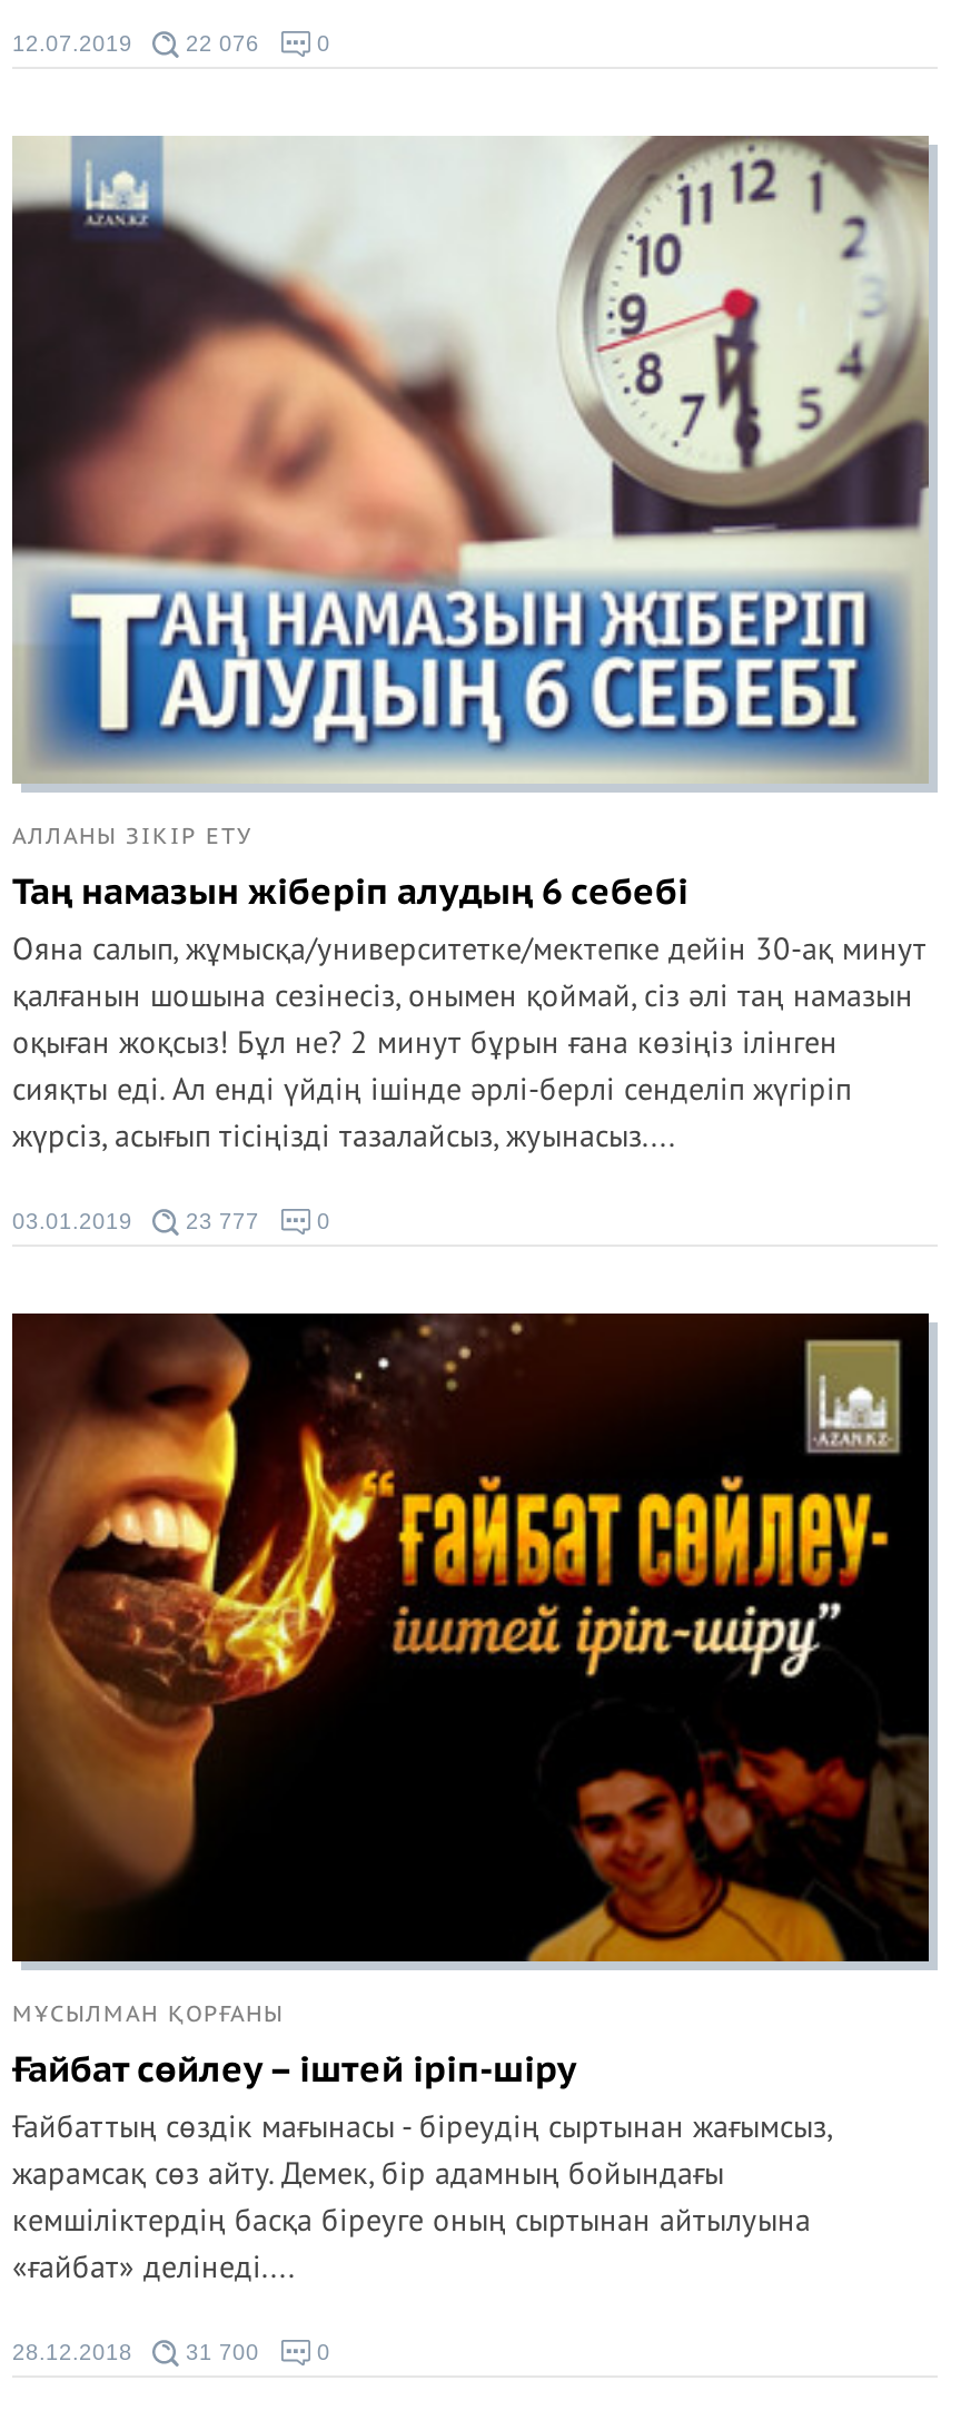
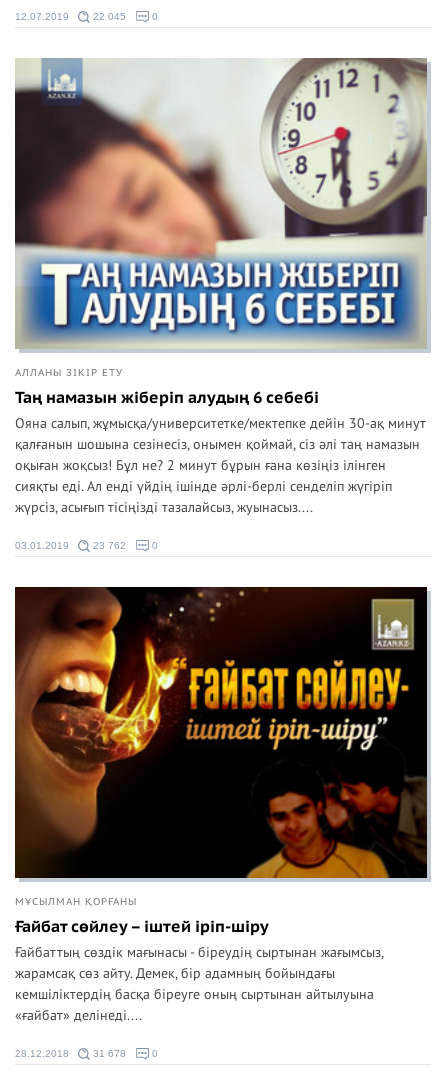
- 12.07.2019 22 076
+ 12.07.2019 22 045

- 03.01.2019 23 777
+ 03.01.2019 23 762

- 28.12.2018 31 700
+ 28.12.2018 31 678
